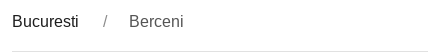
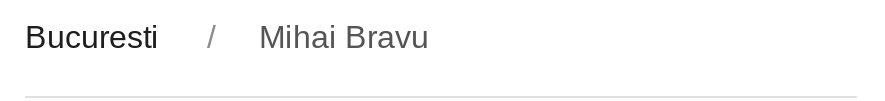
- Berceni
+ Mihai Bravu
